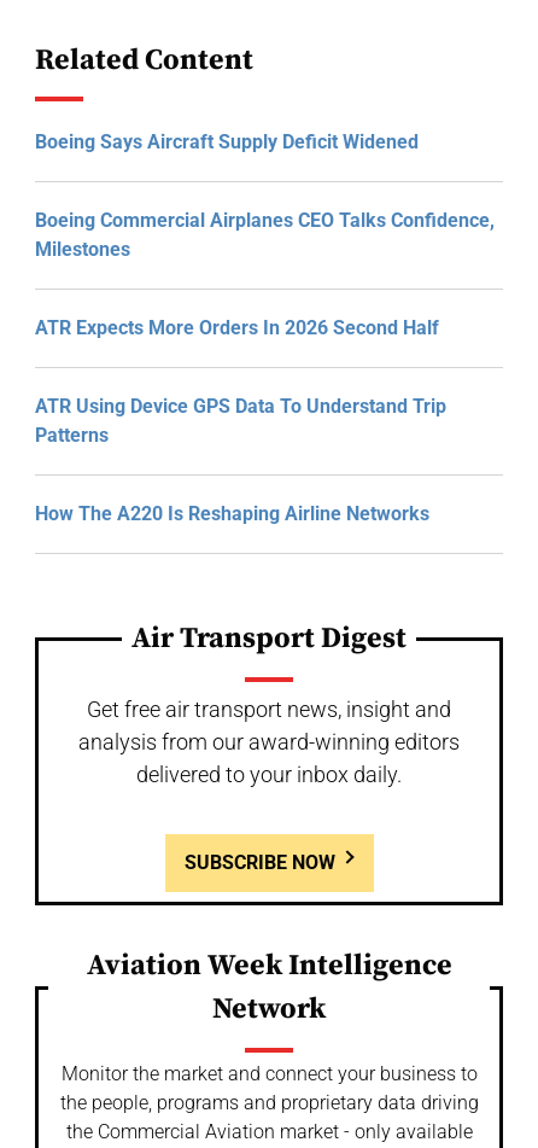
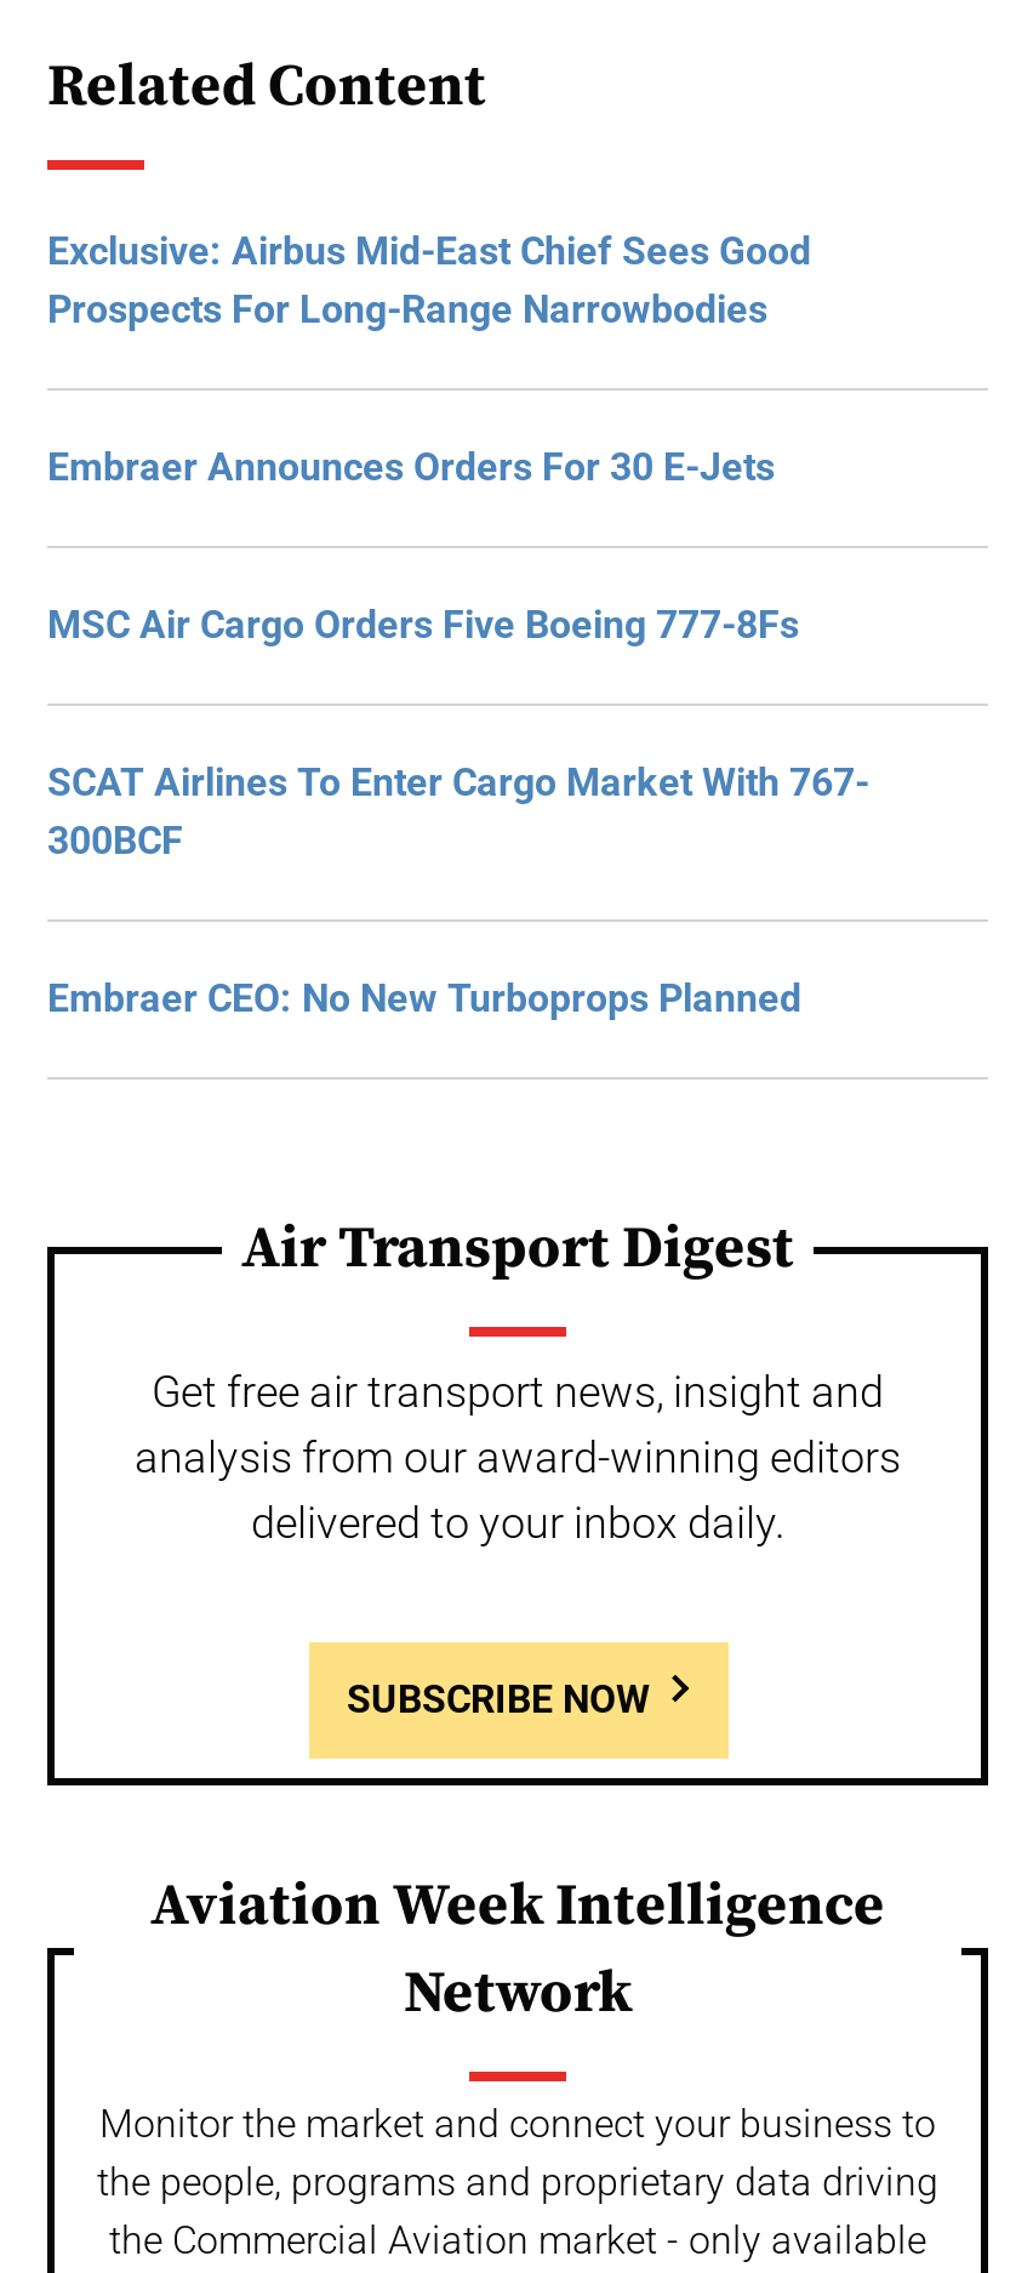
- Boeing Says Aircraft Supply Deficit Widened
+ Exclusive: Airbus Mid-East Chief Sees Good
+ Prospects For Long-Range Narrowbodies

- Boeing Commercial Airplanes CEO Talks Confidence,
- Milestones
+ Embraer Announces Orders For 30 E-Jets

- ATR Expects More Orders In 2026 Second Half
+ MSC Air Cargo Orders Five Boeing 777-8Fs

- ATR Using Device GPS Data To Understand Trip
- Patterns
+ SCAT Airlines To Enter Cargo Market With 767-
+ 300BCF

- How The A220 Is Reshaping Airline Networks
+ Embraer CEO: No New Turboprops Planned
